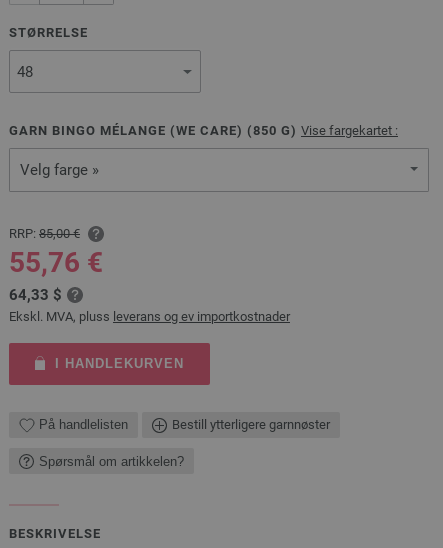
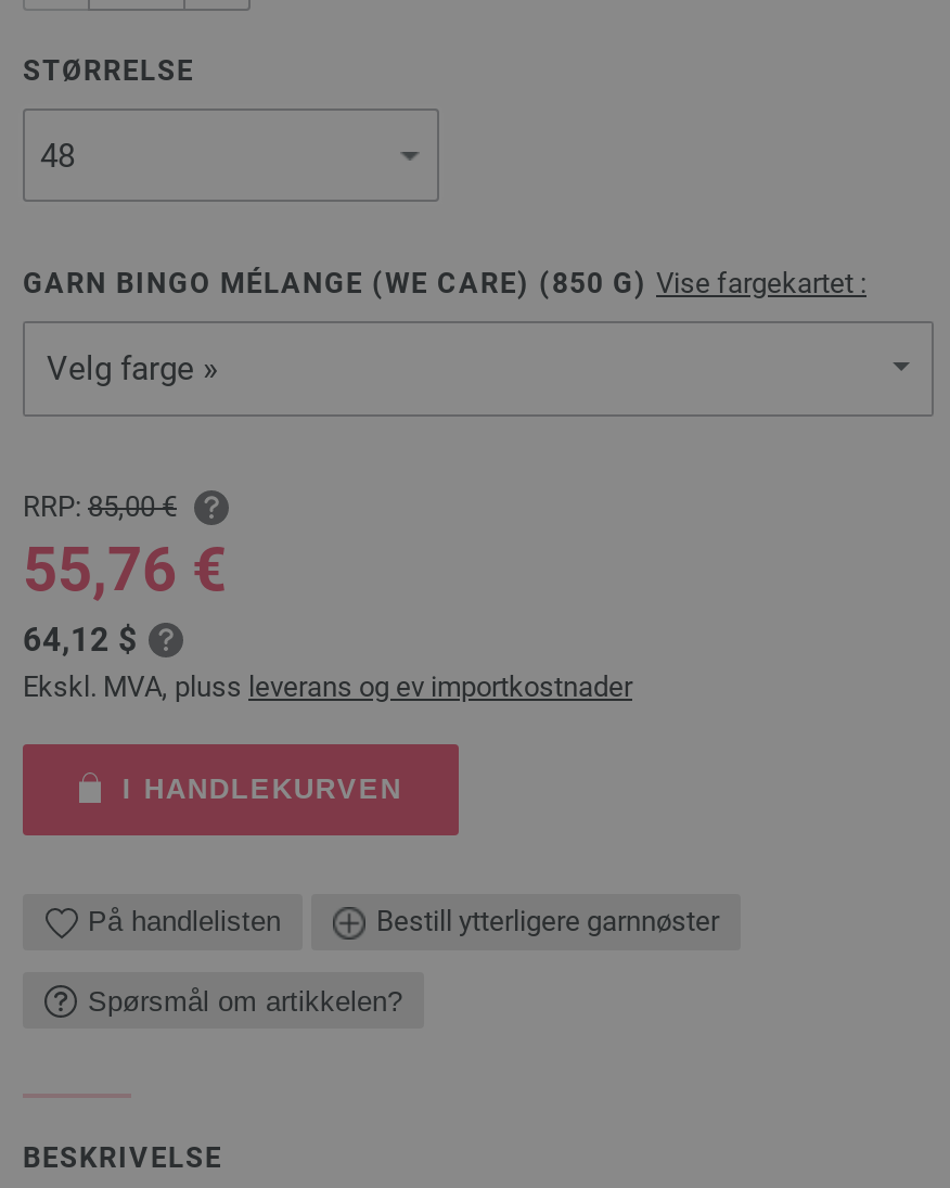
- 64,33 $
+ 64,12 $
